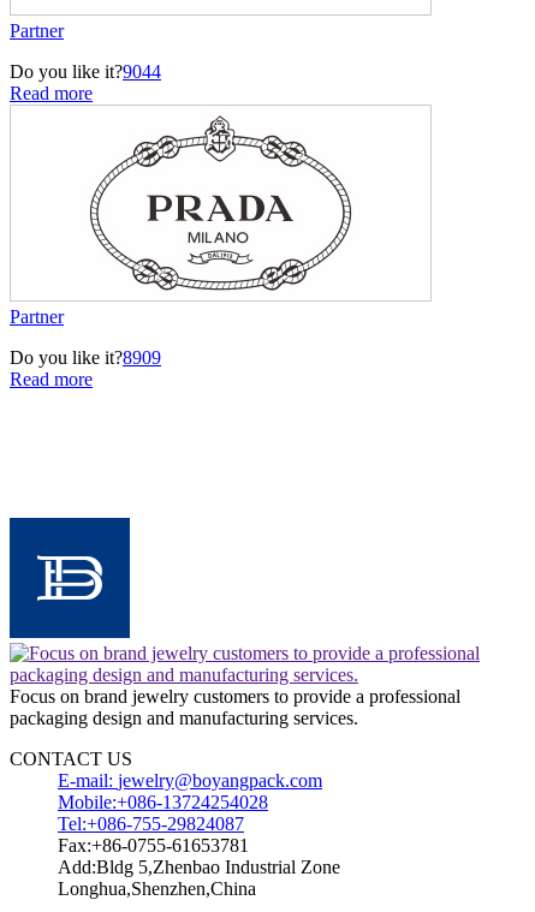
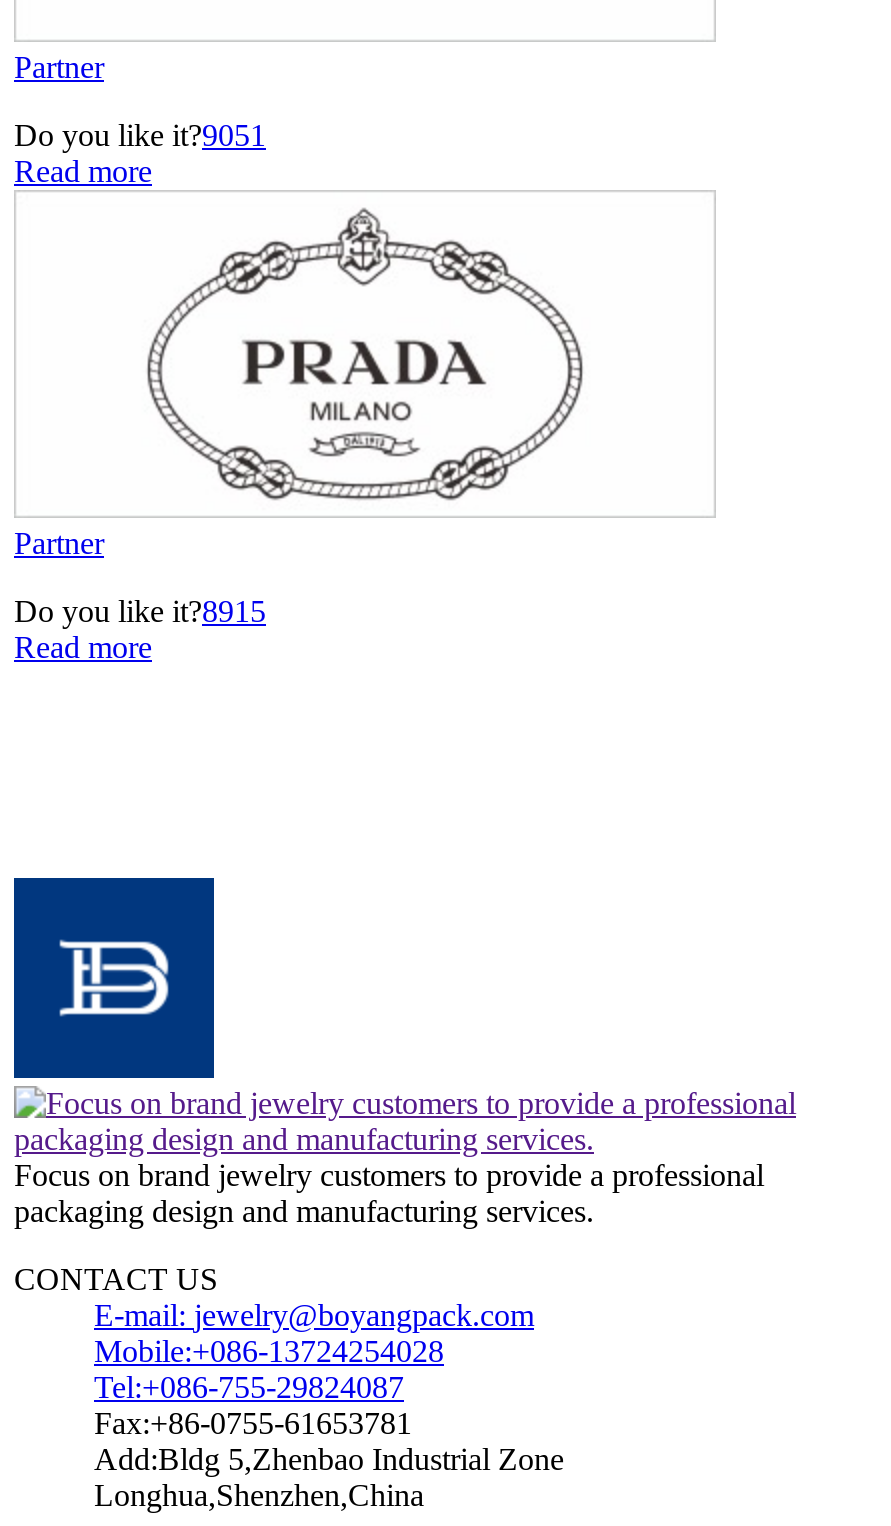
- Do you like it?9044
+ Do you like it?9051

- Do you like it?8909
+ Do you like it?8915
